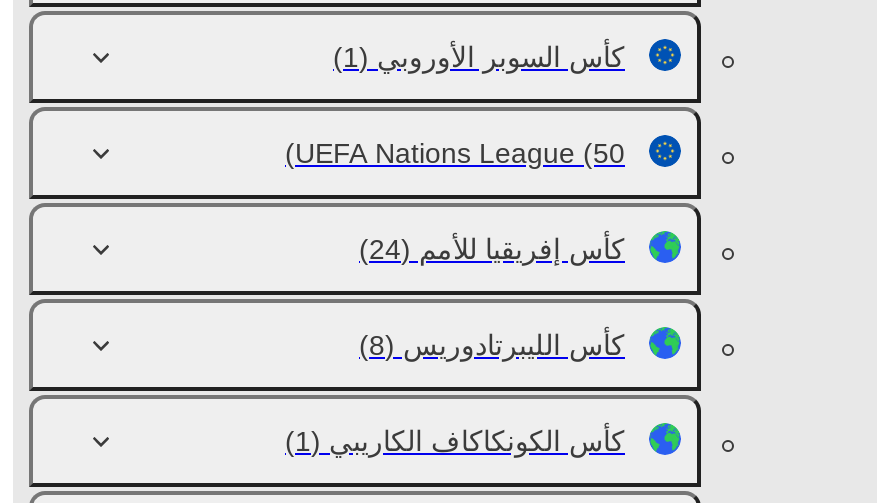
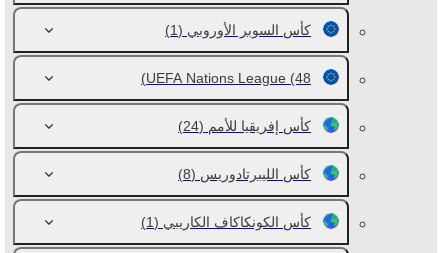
- UEFA Nations League (50)
+ UEFA Nations League (48)
